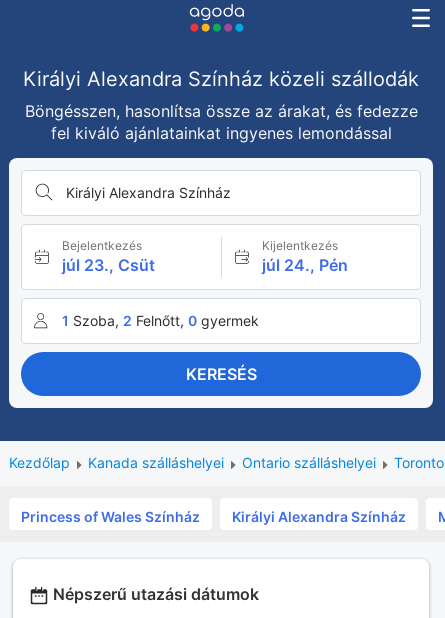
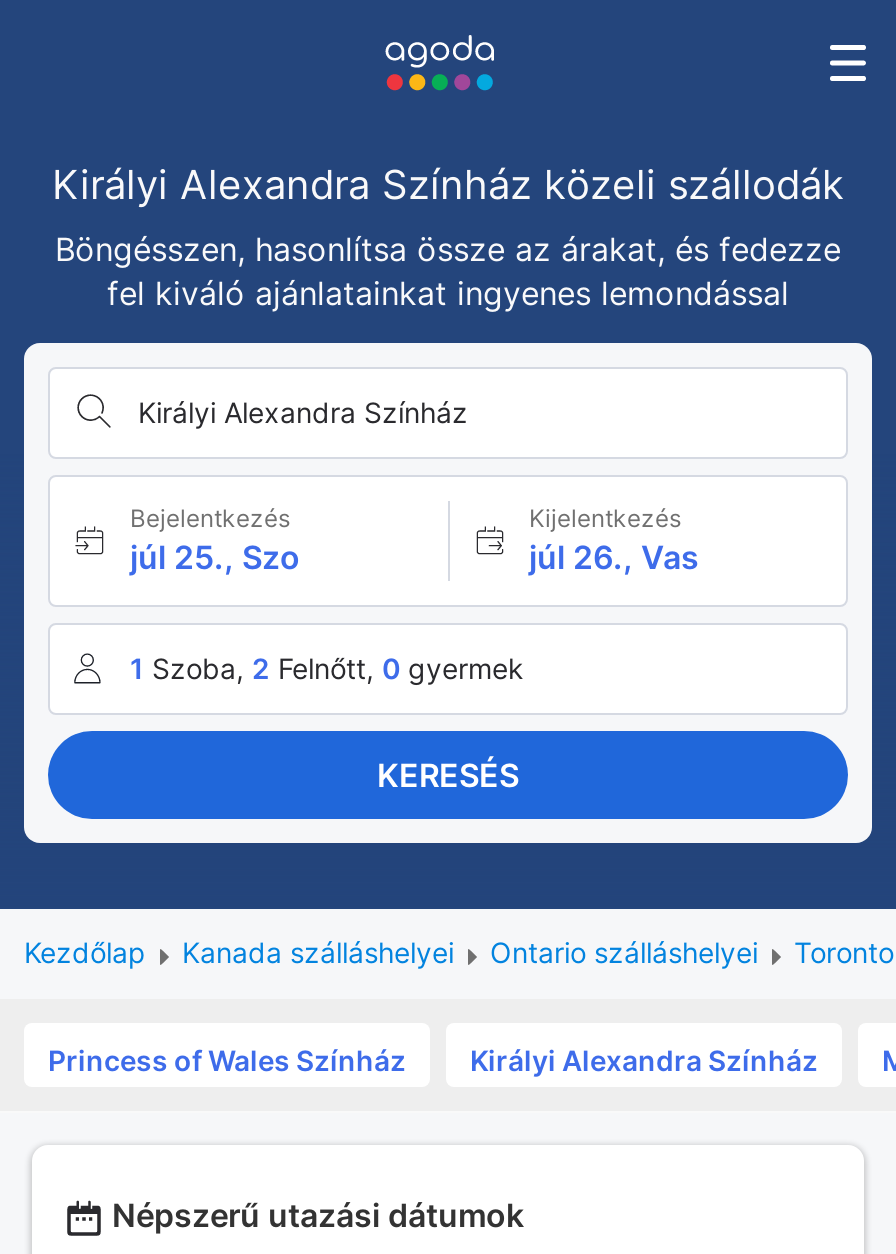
- júl 23., Csüt
+ júl 25., Szo

- júl 24., Pén
+ júl 26., Vas
